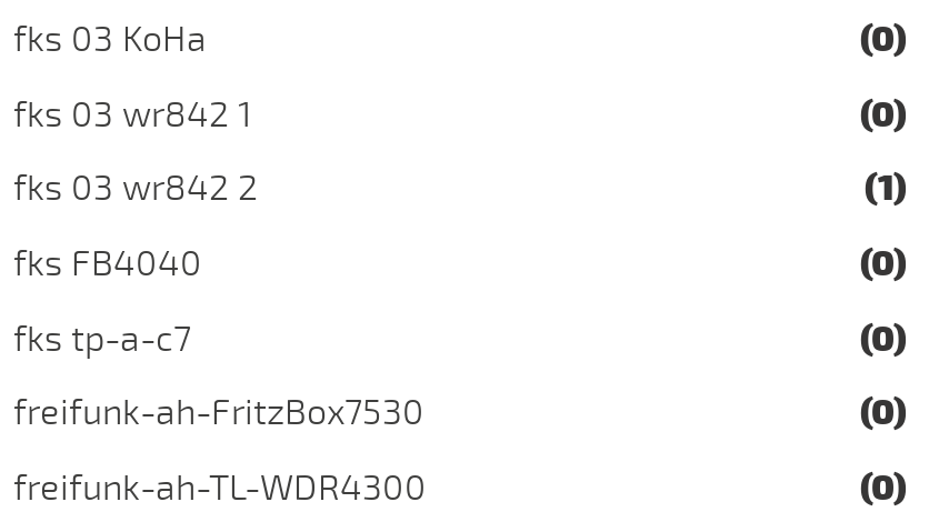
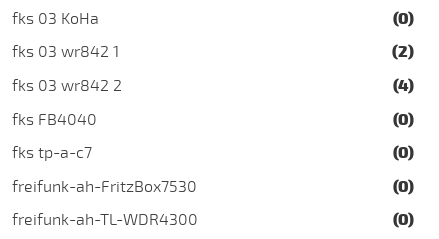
- (0)
+ (2)

- (1)
+ (4)
